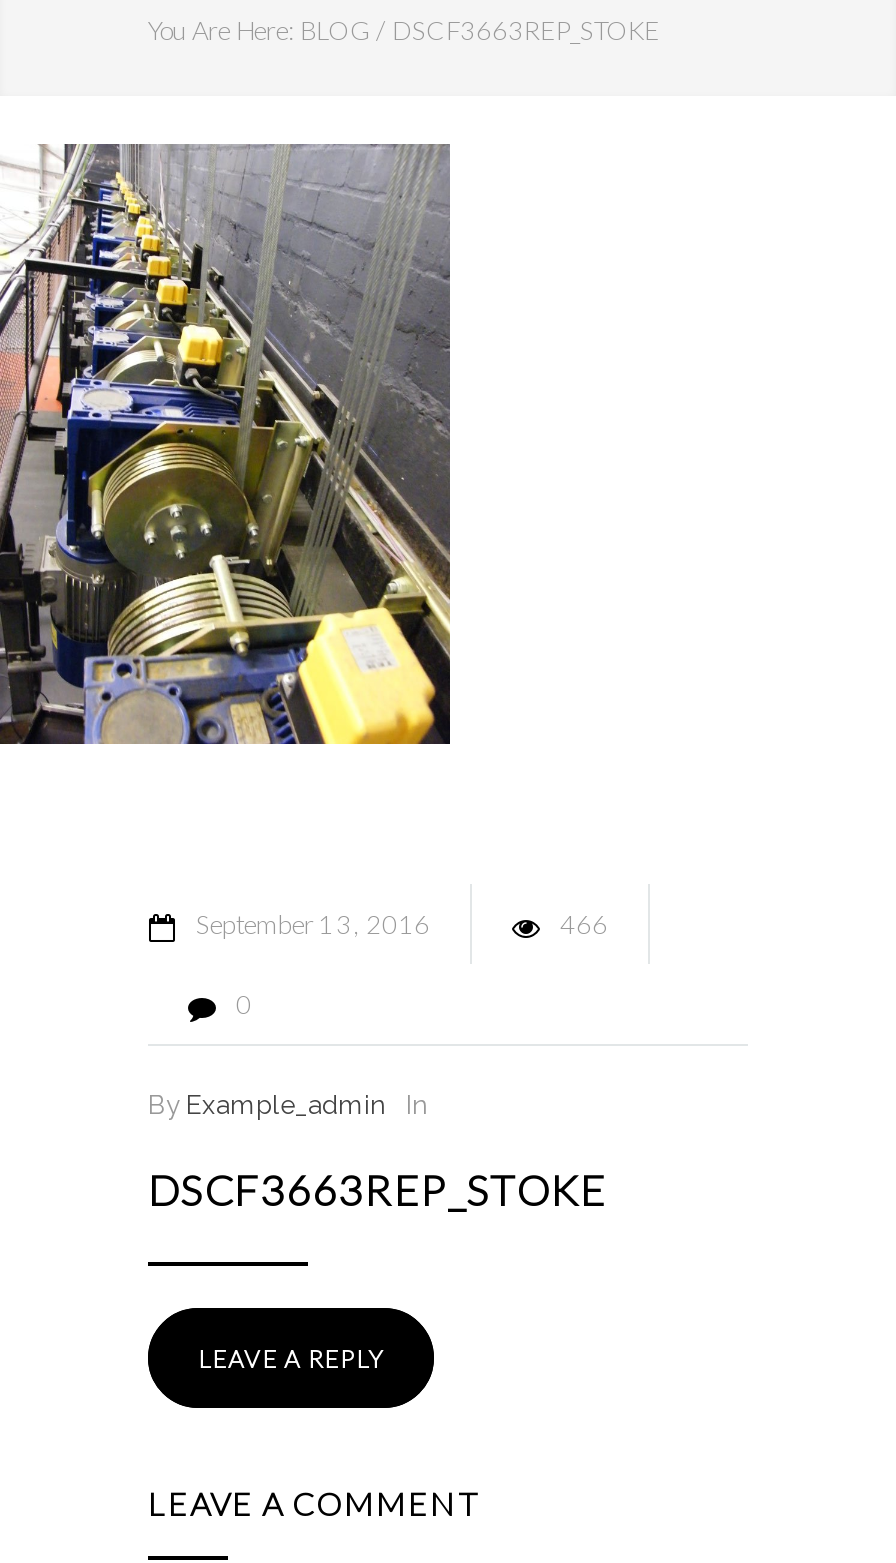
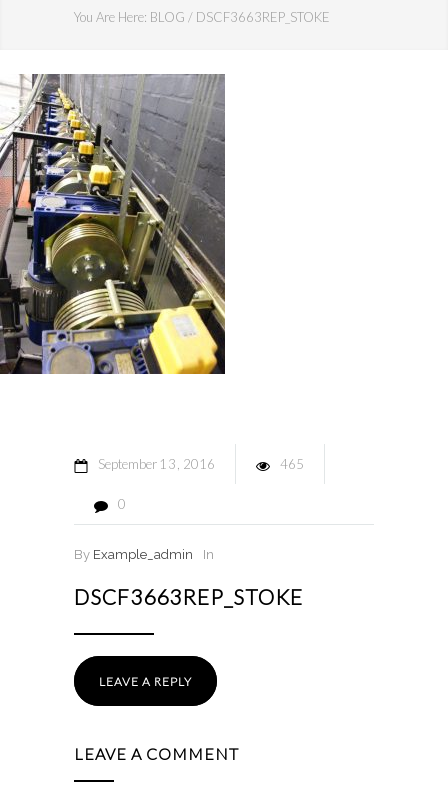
- 466
+ 465
